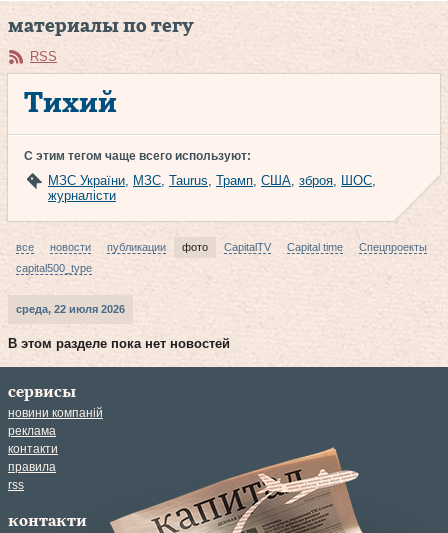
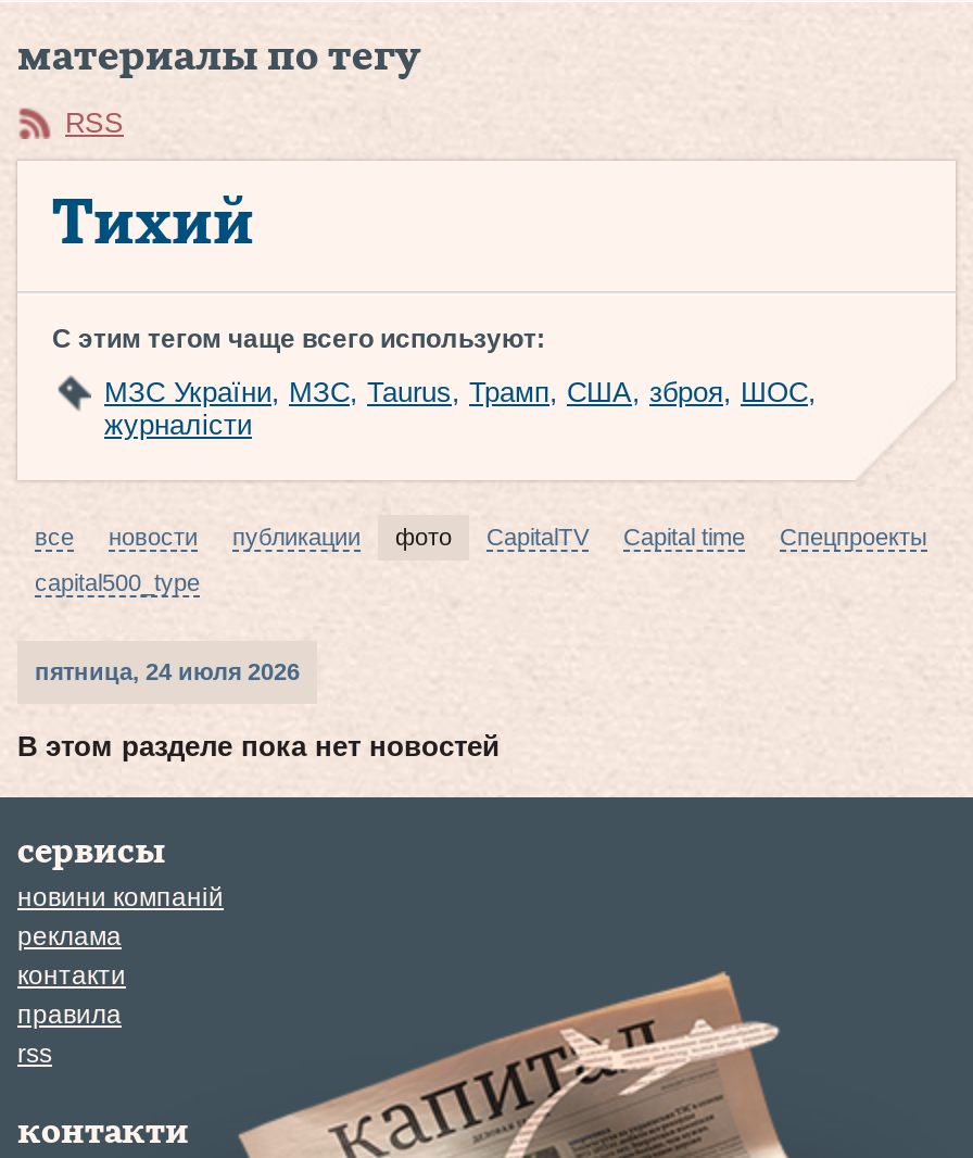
- среда, 22 июля 2026
+ пятница, 24 июля 2026
